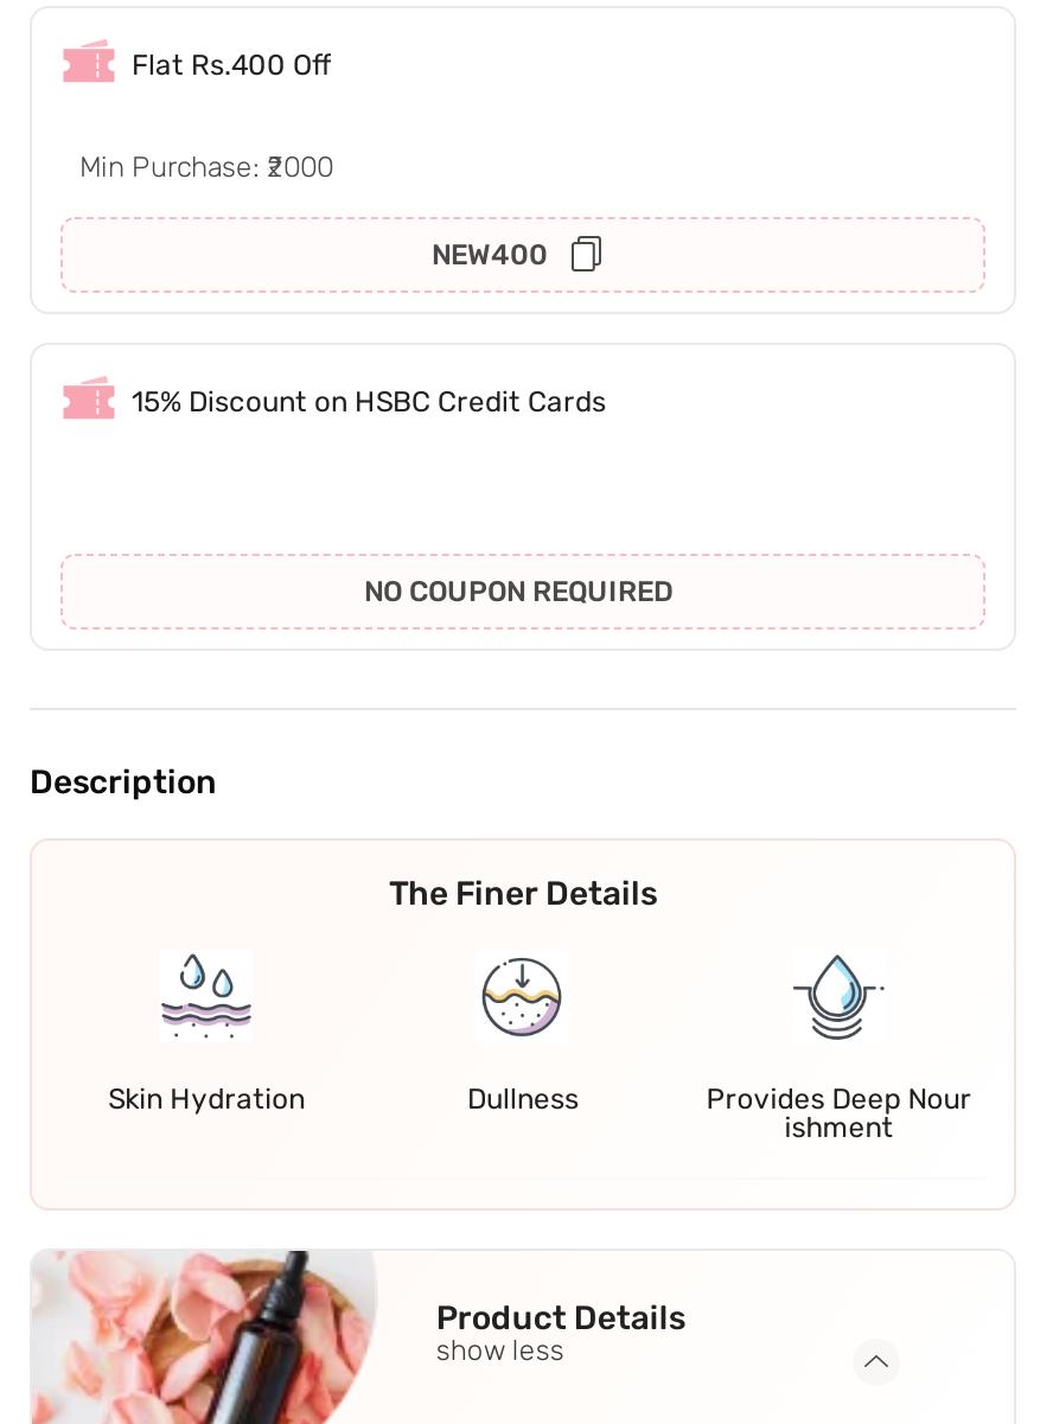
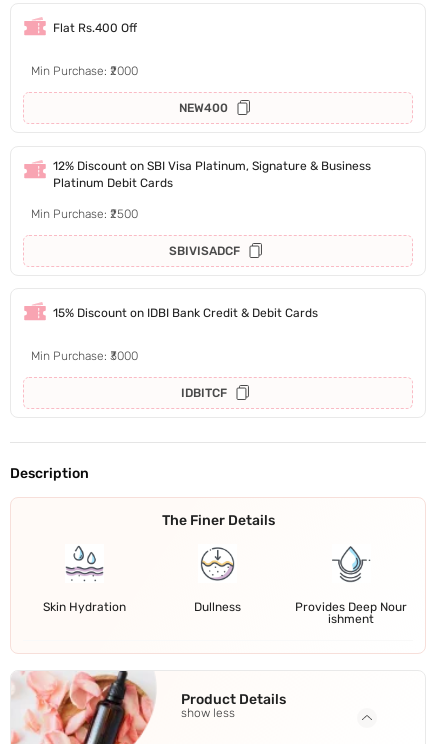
- 15% Discount on HSBC Credit Cards
+ 12% Discount on SBI Visa Platinum, Signature & Business
+ Platinum Debit Cards
+ Min Purchase: ₹2500
+ SBIVISADCF

- NO COUPON REQUIRED
+ 15% Discount on IDBI Bank Credit & Debit Cards
+ Min Purchase: ₹3000
+ IDBITCF
